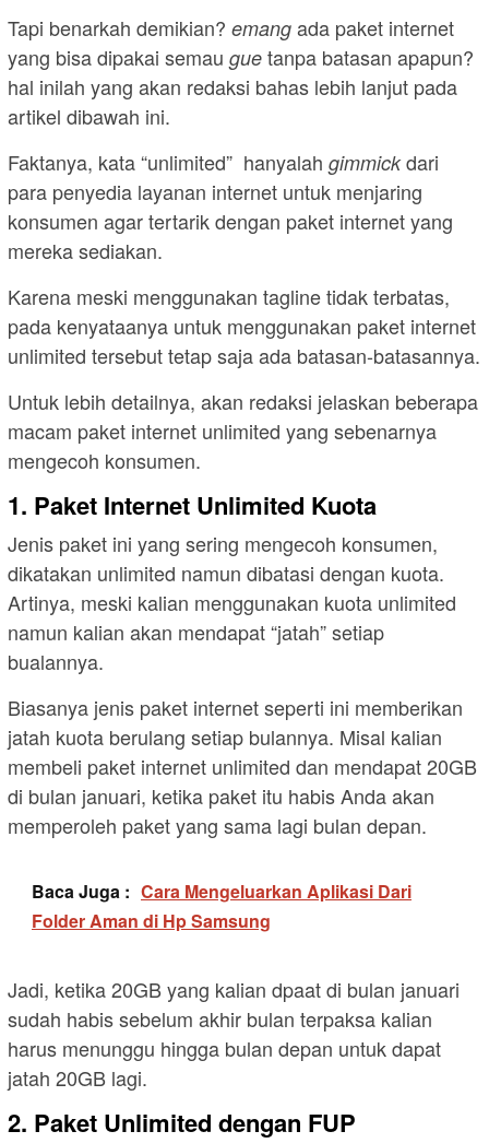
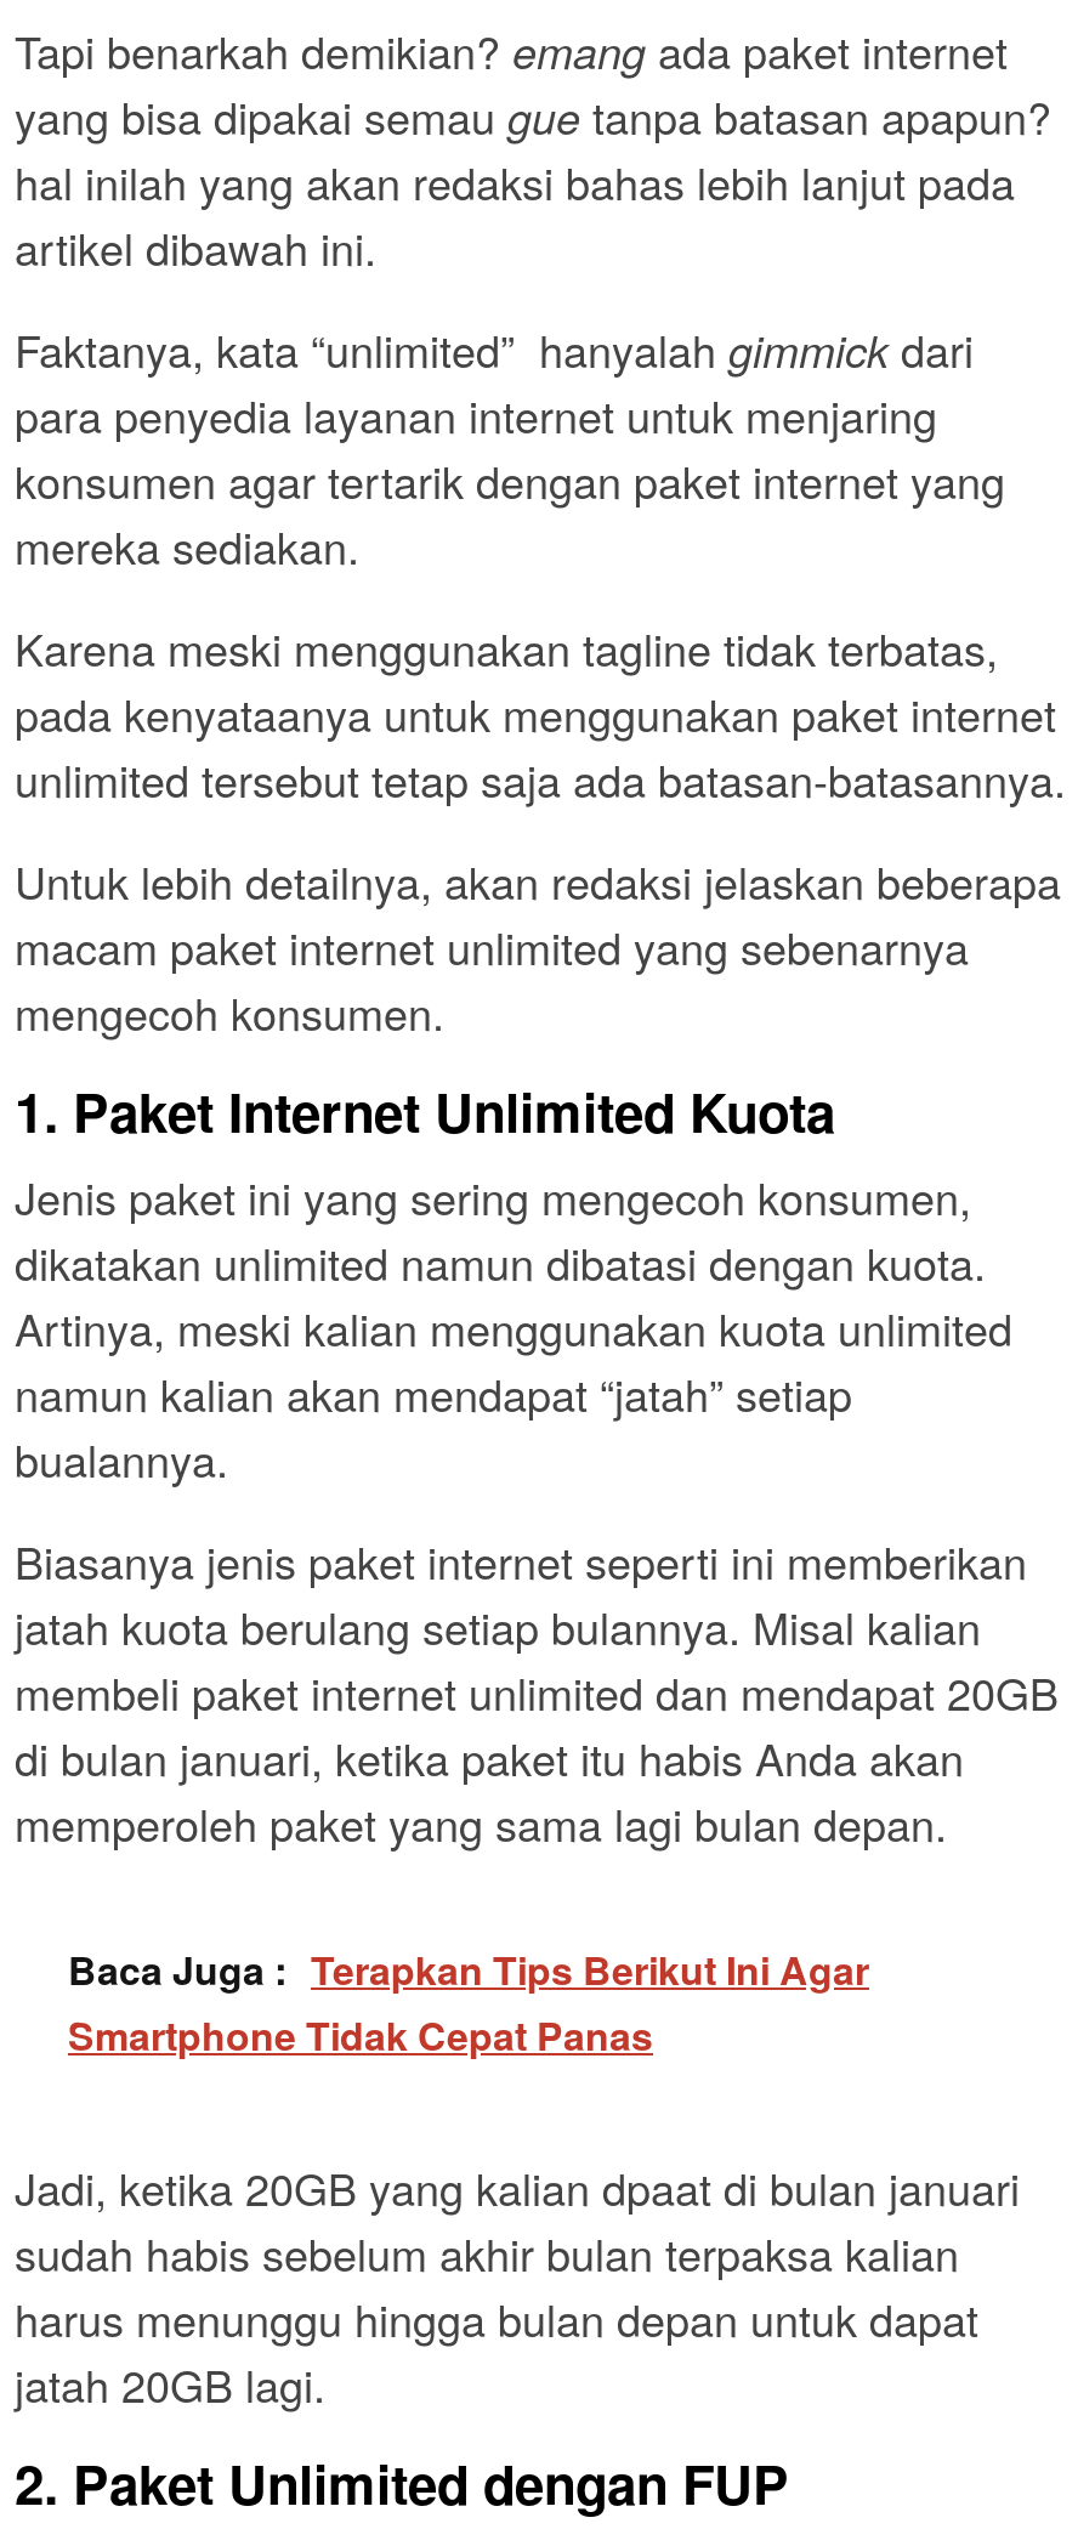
- Baca Juga : Cara Mengeluarkan Aplikasi Dari
- Folder Aman di Hp Samsung
+ Baca Juga : Terapkan Tips Berikut Ini Agar
+ Smartphone Tidak Cepat Panas
